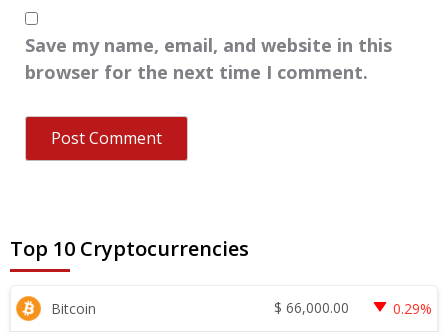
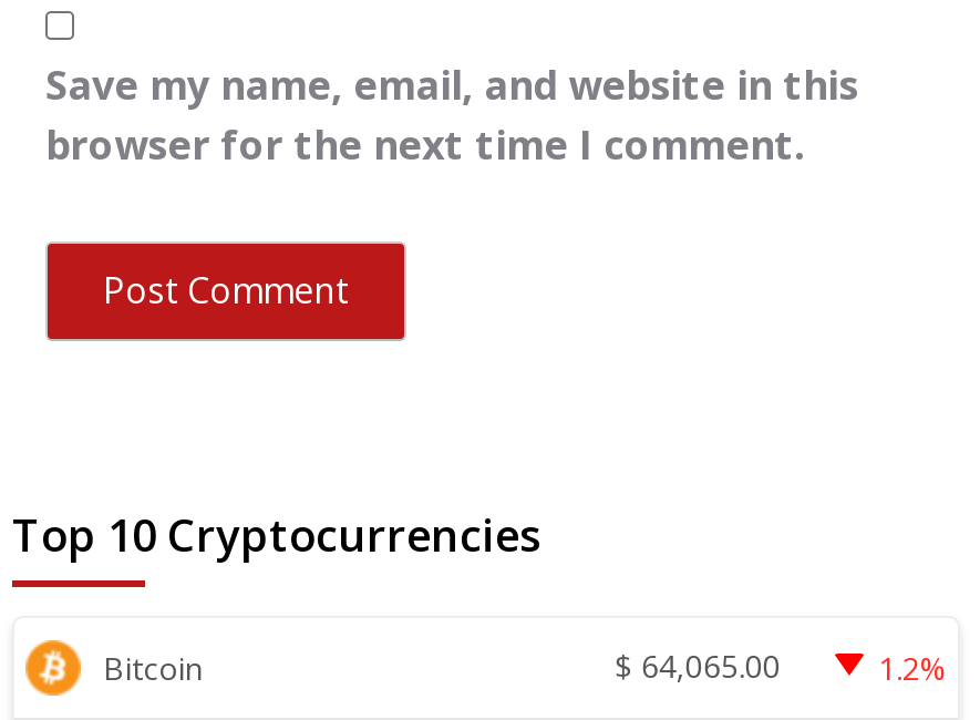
- $ 66,000.00
+ $ 64,065.00

- 0.29%
+ 1.2%
